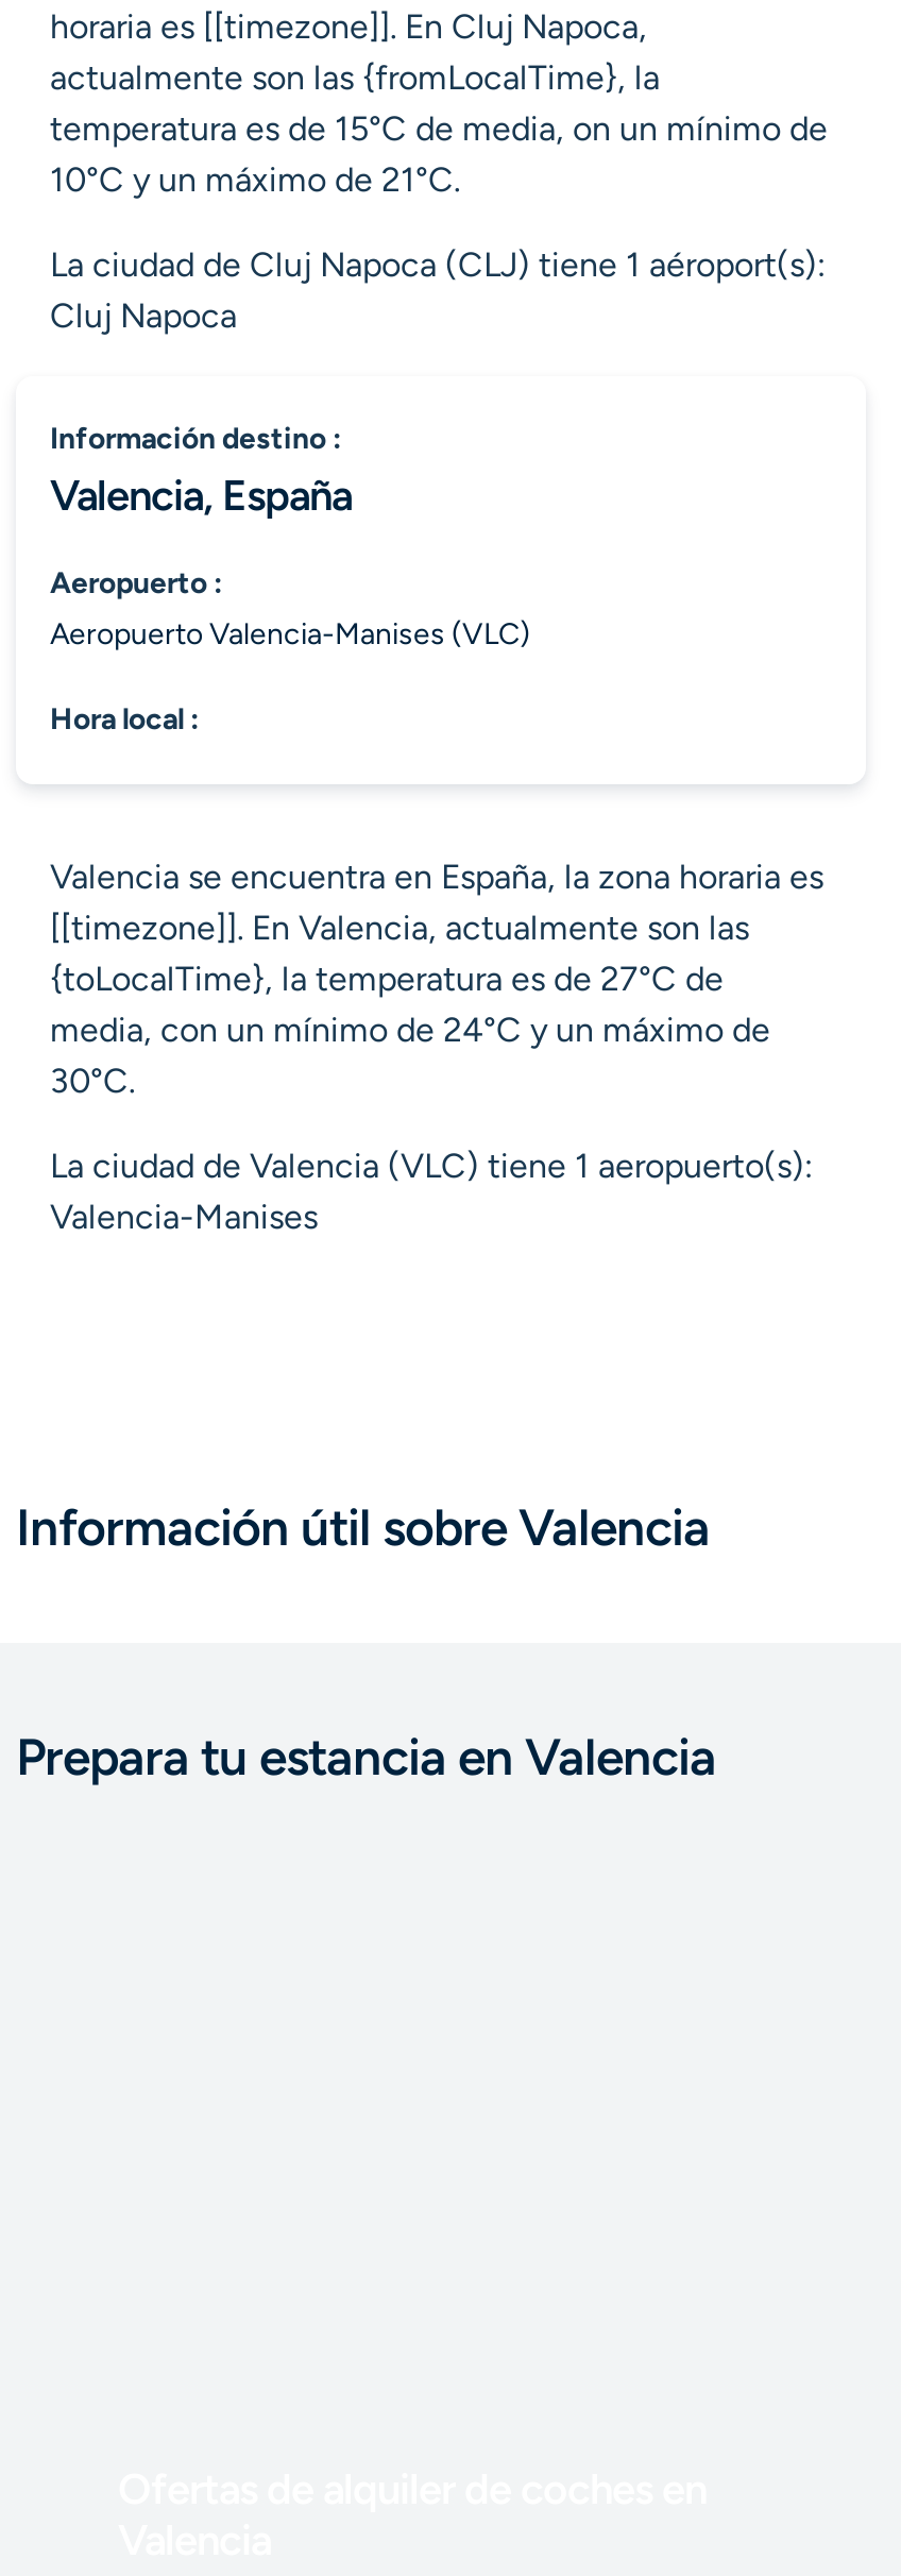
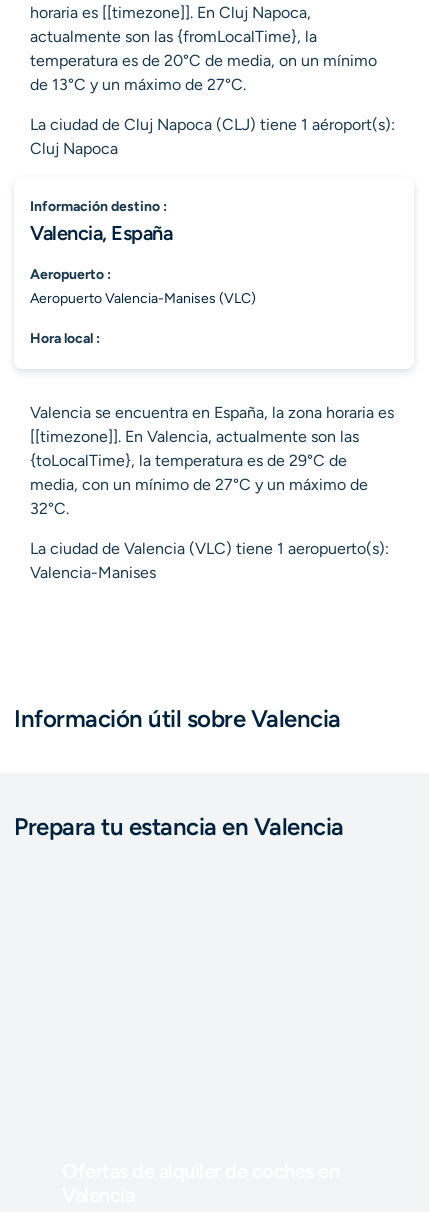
- temperatura es de 15°C de media, on un mínimo de
- 10°C y un máximo de 21°C.
+ temperatura es de 20°C de media, on un mínimo
+ de 13°C y un máximo de 27°C.

- {toLocalTime}, la temperatura es de 27°C de
- media, con un mínimo de 24°C y un máximo de
- 30°C.
+ {toLocalTime}, la temperatura es de 29°C de
+ media, con un mínimo de 27°C y un máximo de
+ 32°C.
